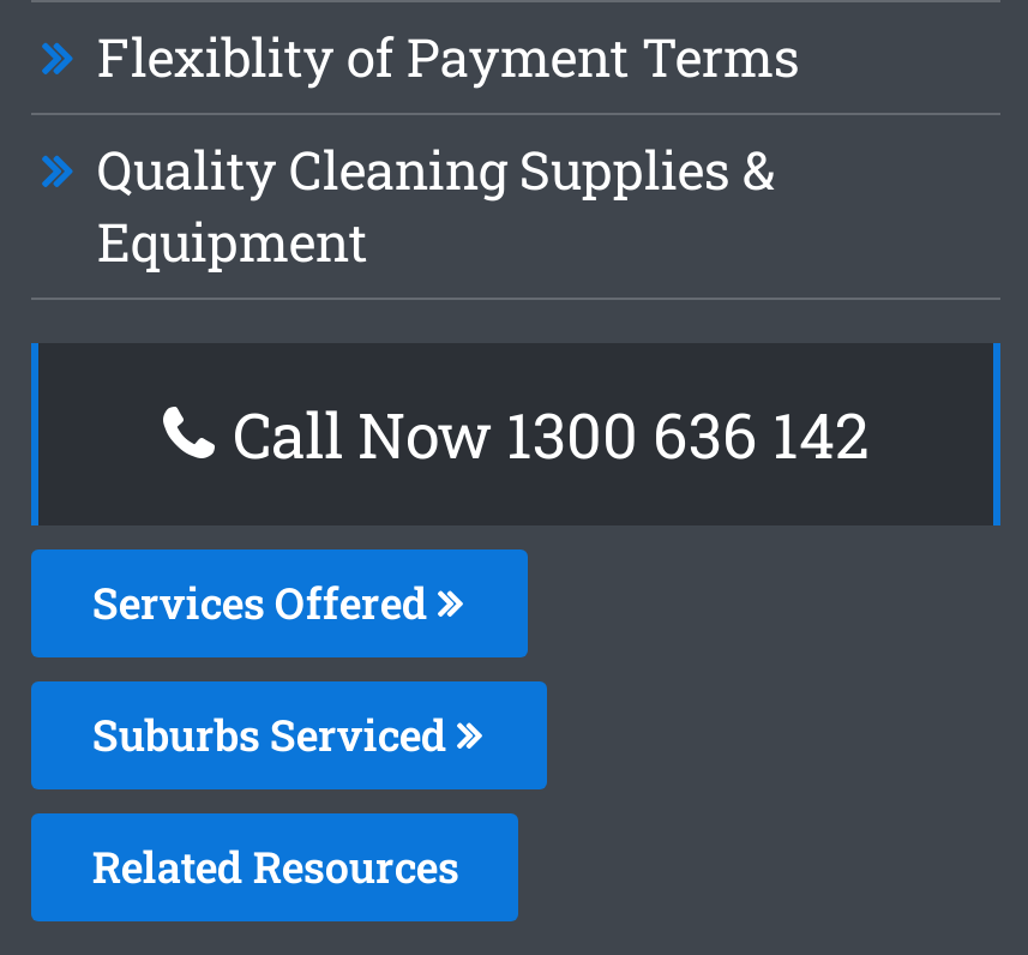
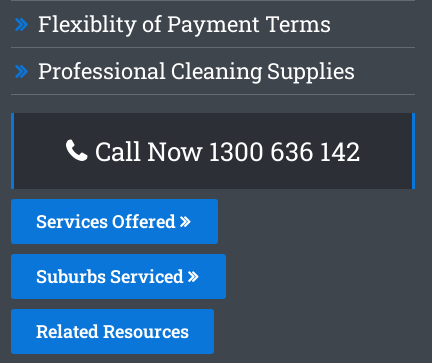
- Quality Cleaning Supplies &
- Equipment
+ Professional Cleaning Supplies
